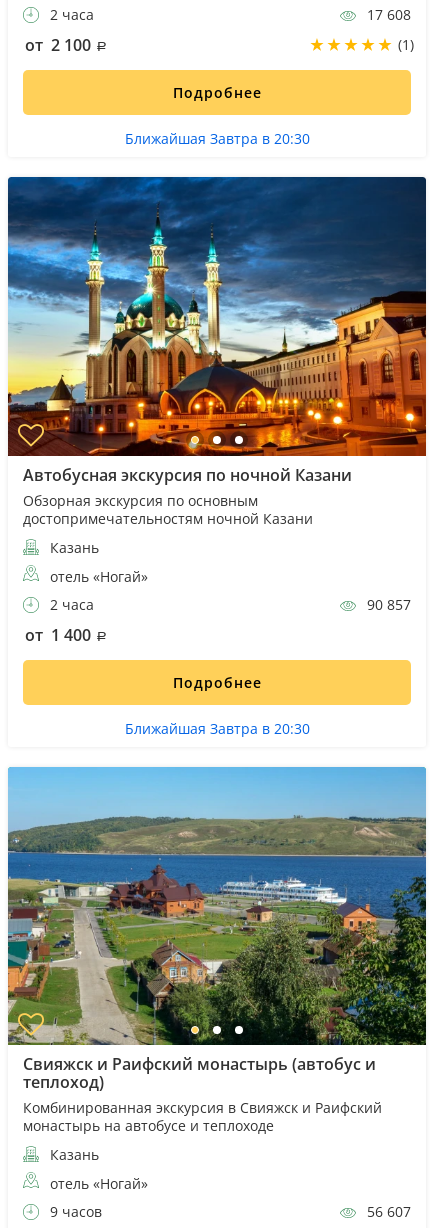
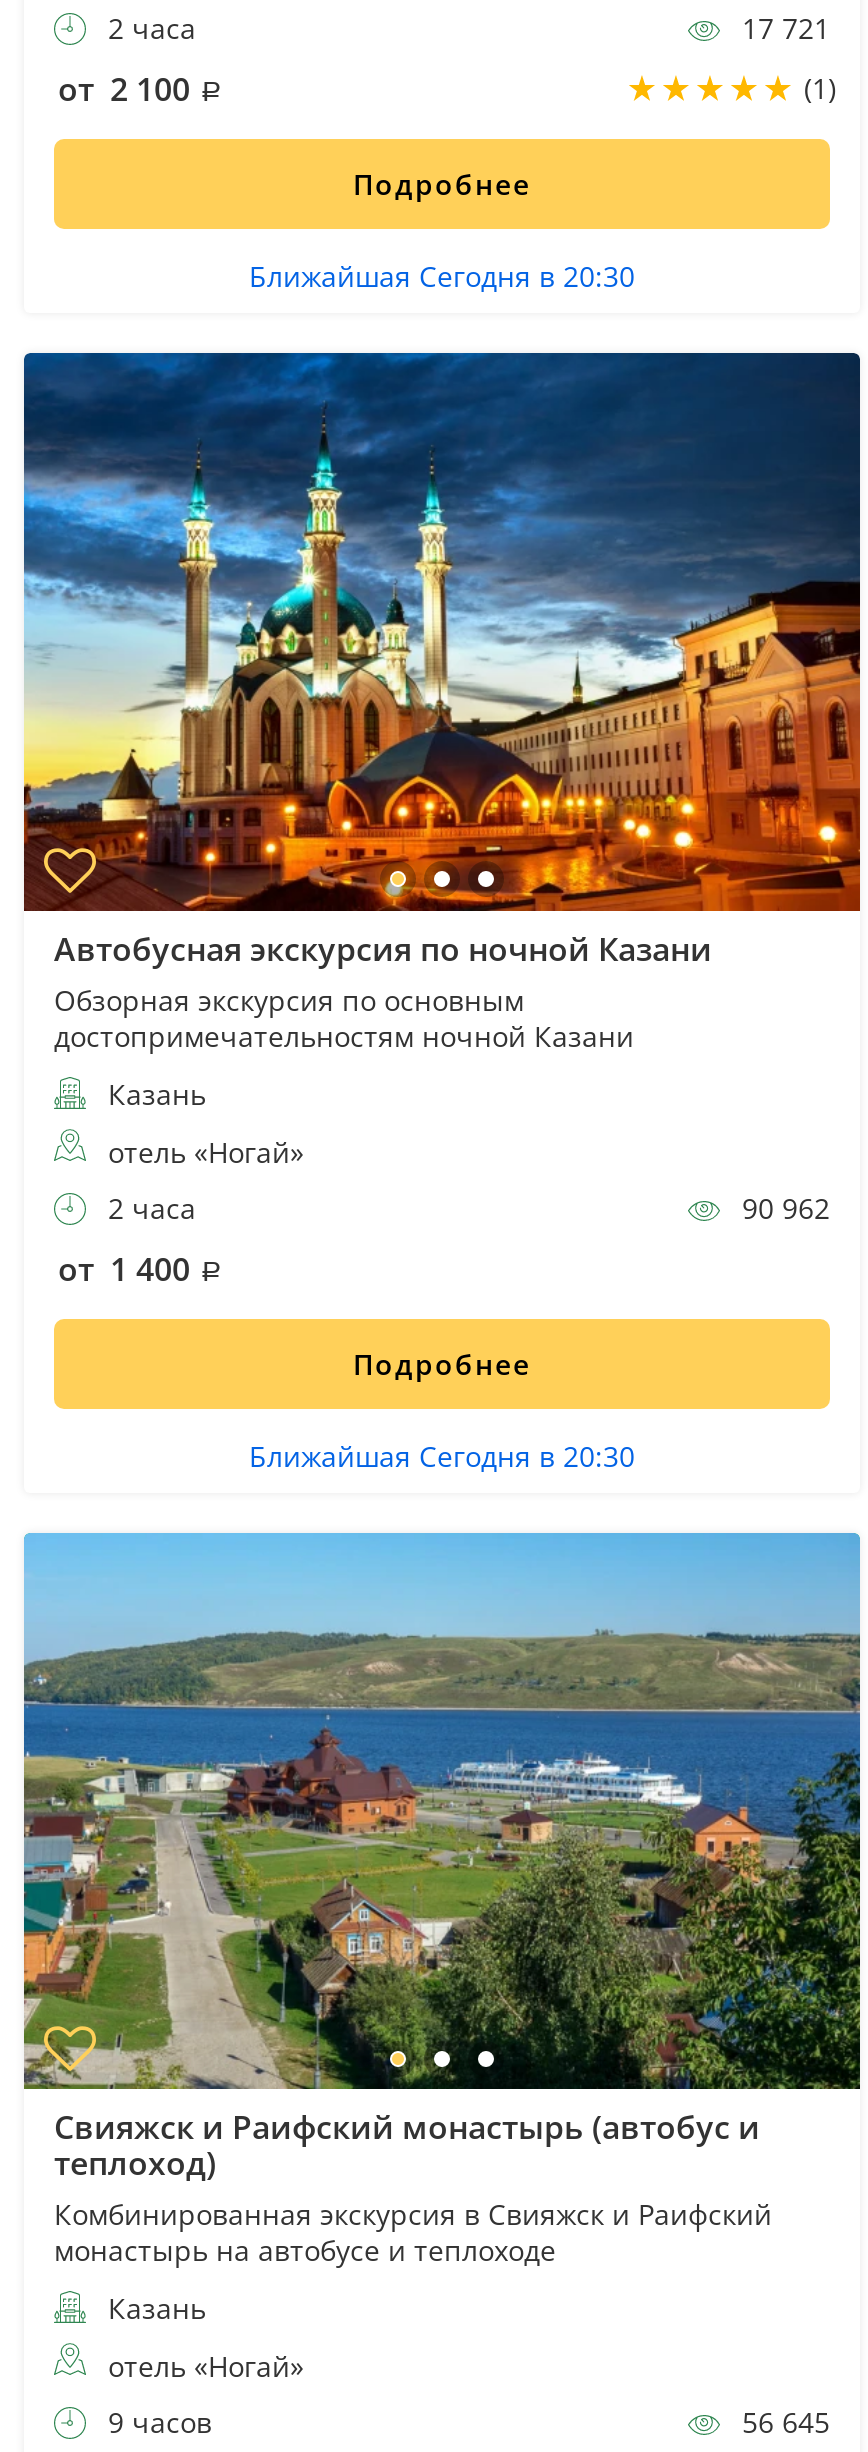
- 17 608
+ 17 721

- Ближайшая Завтра в 20:30
+ Ближайшая Сегодня в 20:30

- 90 857
+ 90 962

- Ближайшая Завтра в 20:30
+ Ближайшая Сегодня в 20:30

- 56 607
+ 56 645
